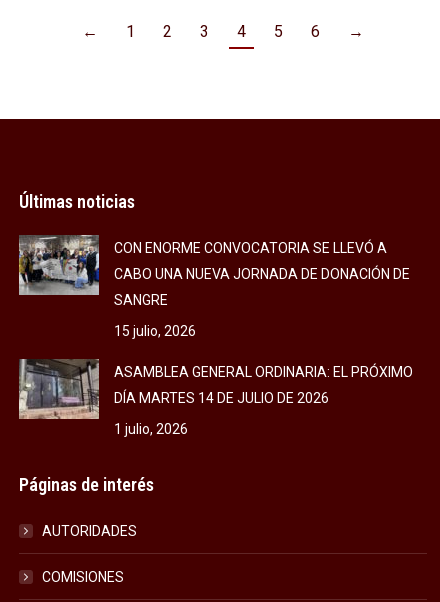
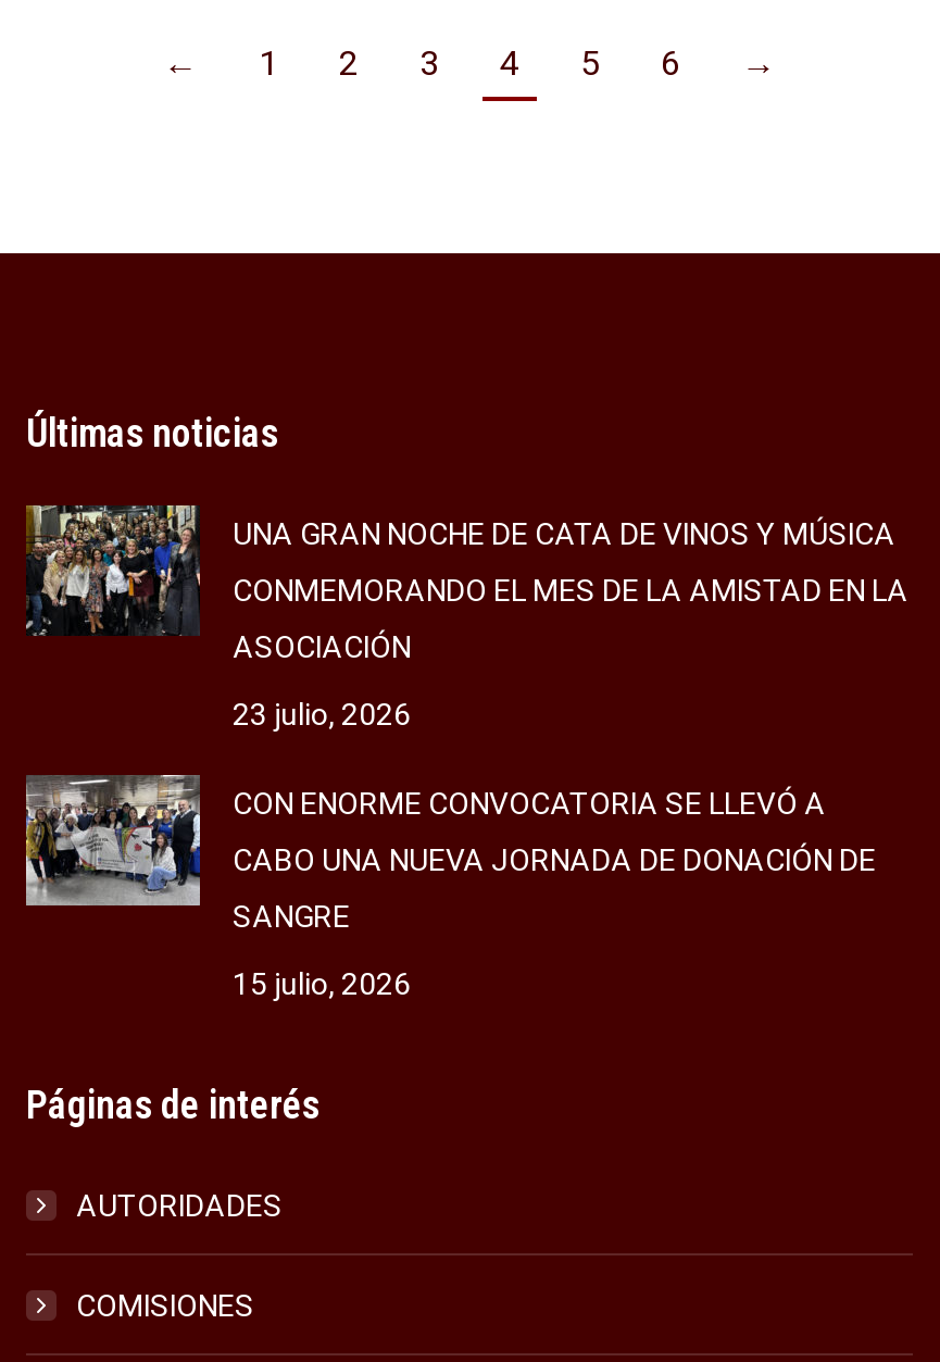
+ [image]
+ UNA GRAN NOCHE DE CATA DE VINOS Y MÚSICA
+ CONMEMORANDO EL MES DE LA AMISTAD EN LA
+ ASOCIACIÓN
+ 23 julio, 2026

moved down: [image] | CON ENORME CONVOCATORIA SE LLEVÓ A | CABO UNA NUEVA JORNADA DE DONACIÓN DE | SANGRE | 15 julio, 2026

- [image]
- ASAMBLEA GENERAL ORDINARIA: EL PRÓXIMO
- DÍA MARTES 14 DE JULIO DE 2026
- 1 julio, 2026
